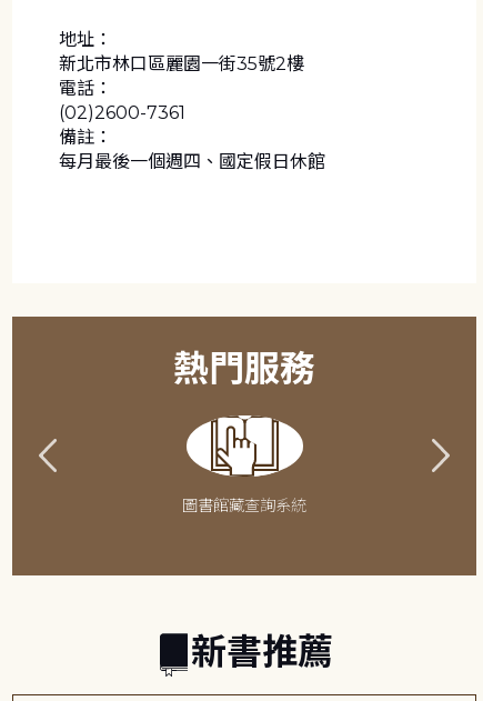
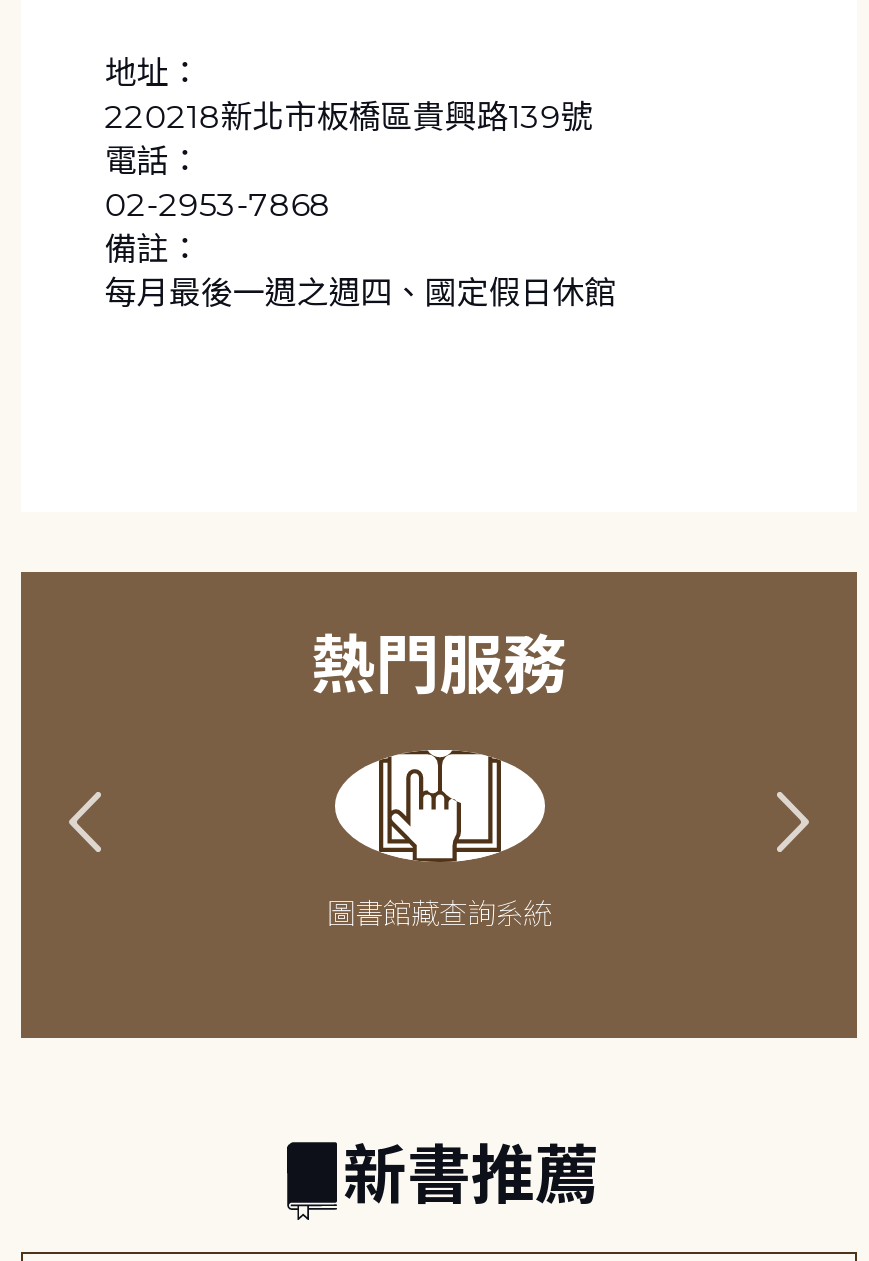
- 新北市林口區麗園一街35號2樓
+ 220218新北市板橋區貴興路139號

- (02)2600-7361
+ 02-2953-7868

- 每月最後一個週四、國定假日休館
+ 每月最後一週之週四、國定假日休館
